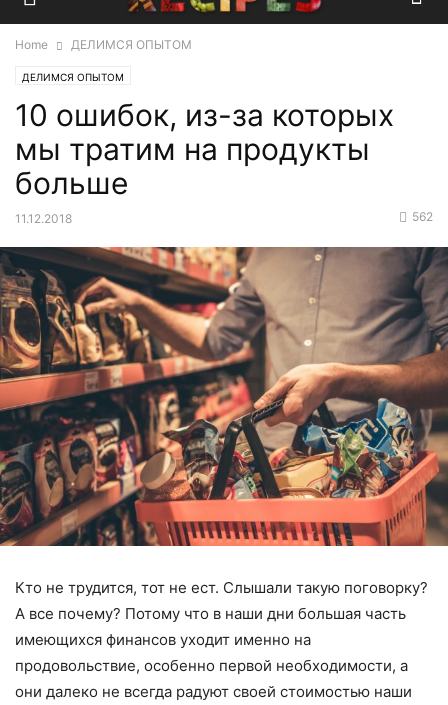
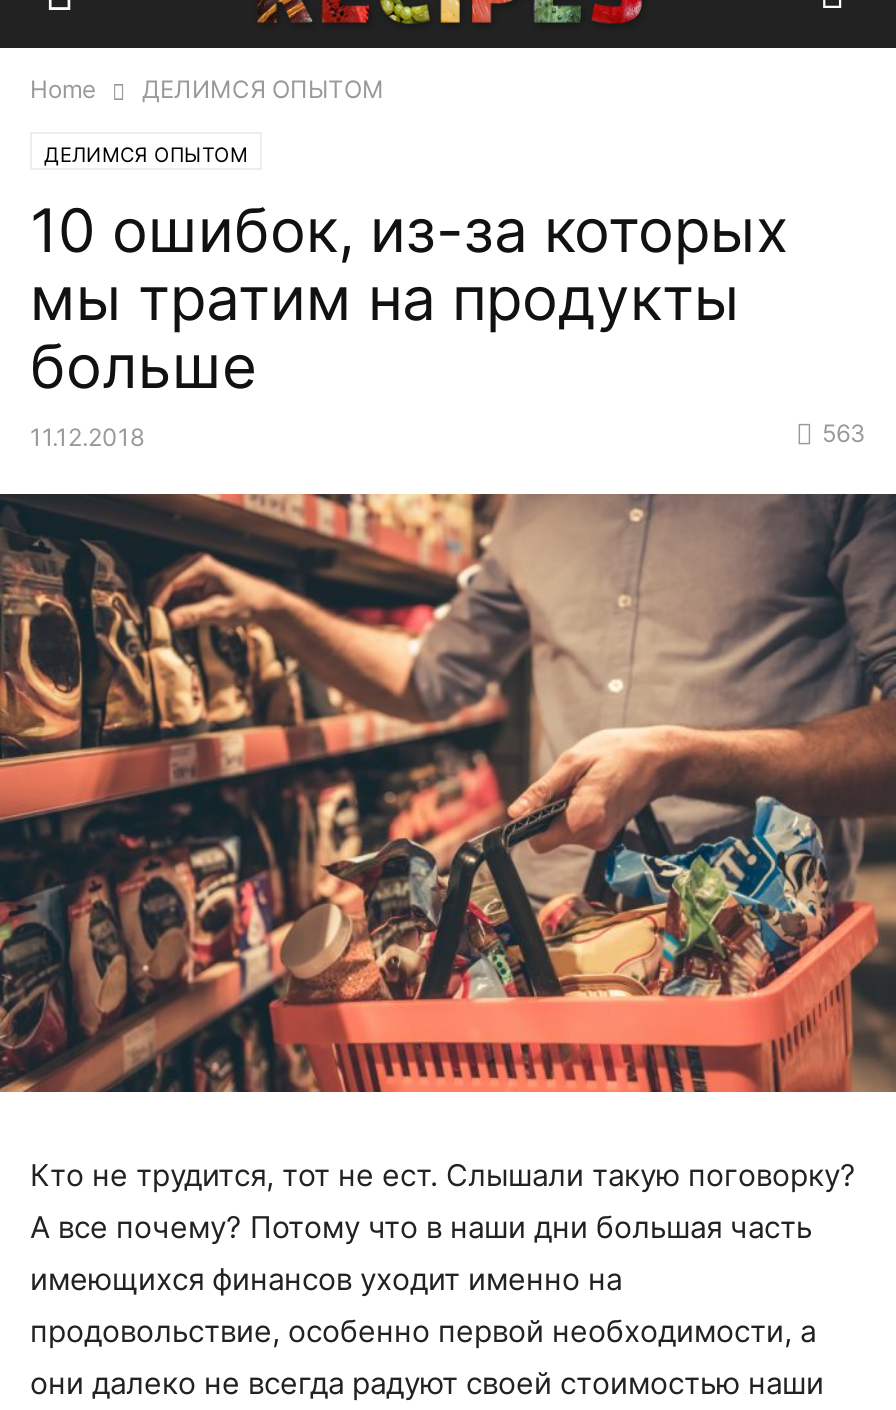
- 562
+ 563
